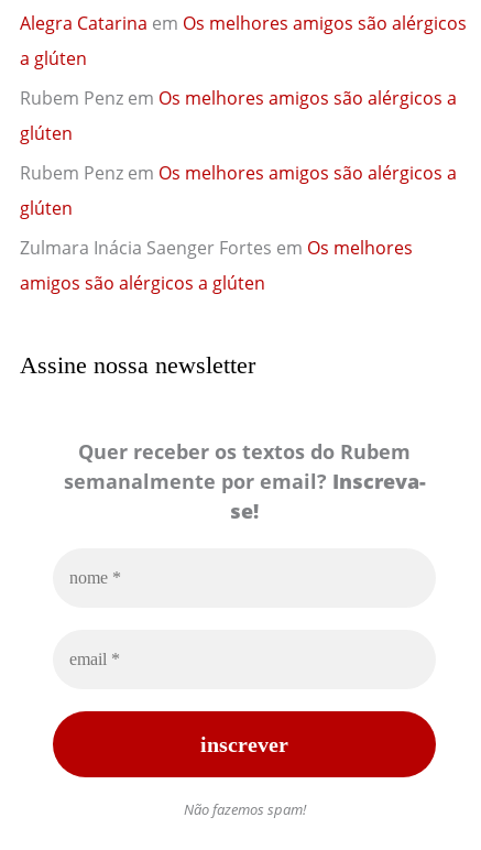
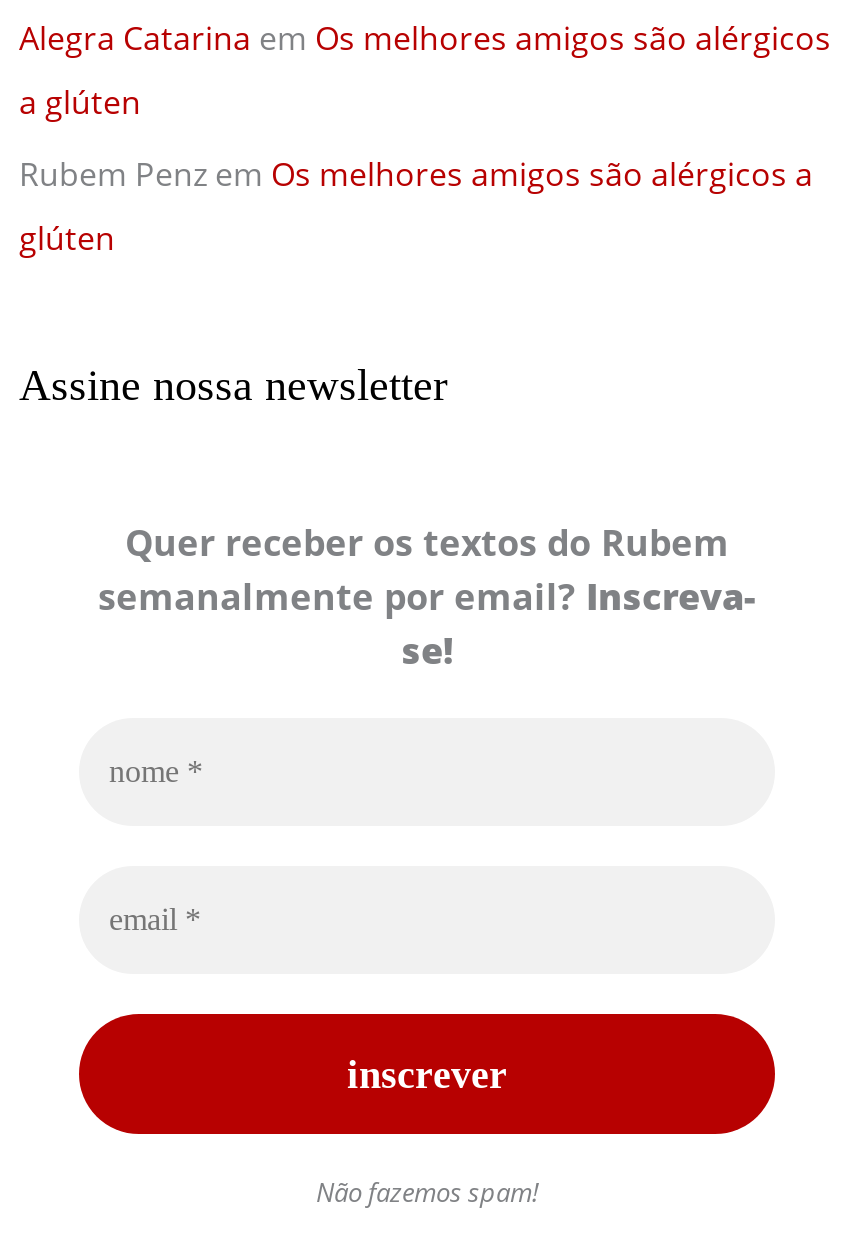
- Rubem Penz em Os melhores amigos são alérgicos a
- glúten
- Zulmara Inácia Saenger Fortes em Os melhores
- amigos são alérgicos a glúten
